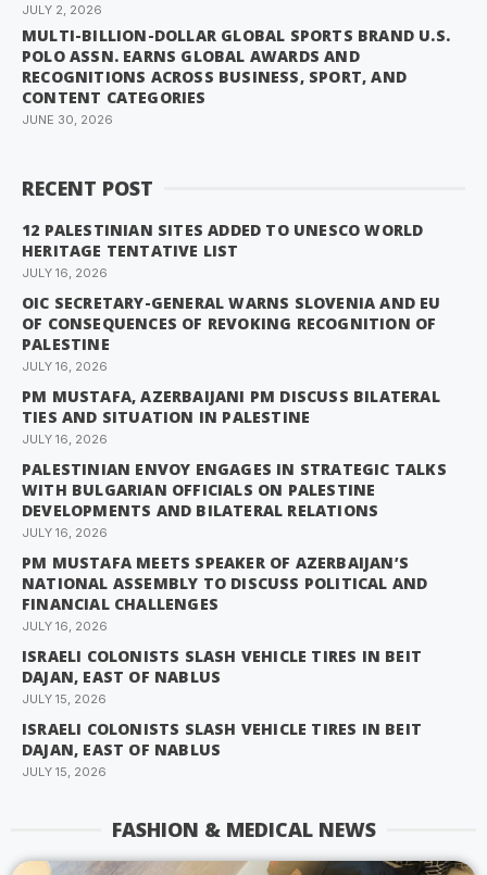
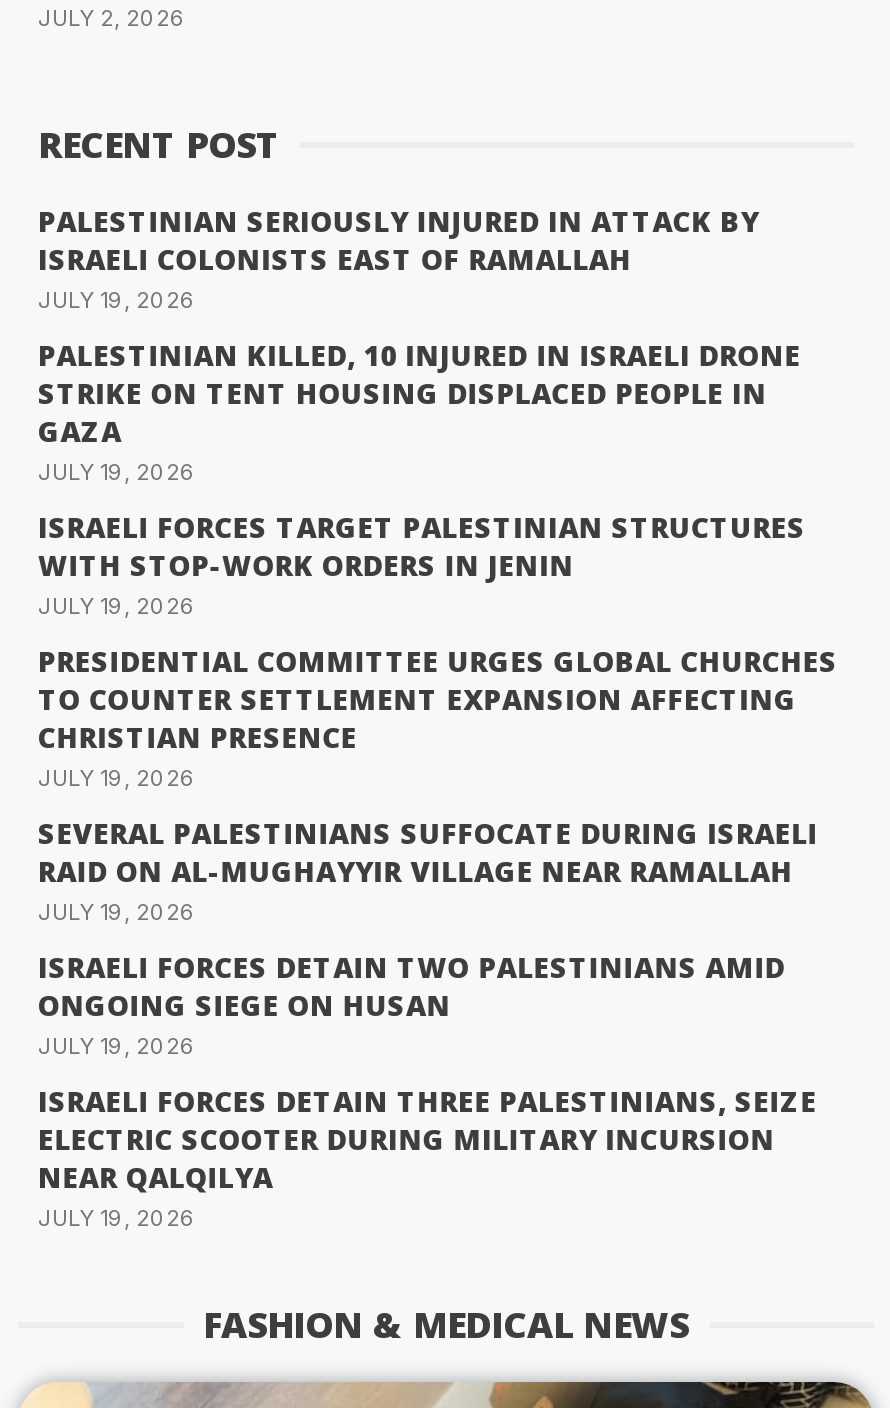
- MULTI-BILLION-DOLLAR GLOBAL SPORTS BRAND U.S.
- POLO ASSN. EARNS GLOBAL AWARDS AND
- RECOGNITIONS ACROSS BUSINESS, SPORT, AND
- CONTENT CATEGORIES
- JUNE 30, 2026

- 12 PALESTINIAN SITES ADDED TO UNESCO WORLD
- HERITAGE TENTATIVE LIST
- JULY 16, 2026
+ PALESTINIAN SERIOUSLY INJURED IN ATTACK BY
+ ISRAELI COLONISTS EAST OF RAMALLAH
+ JULY 19, 2026

- OIC SECRETARY-GENERAL WARNS SLOVENIA AND EU
- OF CONSEQUENCES OF REVOKING RECOGNITION OF
- PALESTINE
- JULY 16, 2026
+ PALESTINIAN KILLED, 10 INJURED IN ISRAELI DRONE
+ STRIKE ON TENT HOUSING DISPLACED PEOPLE IN
+ GAZA
+ JULY 19, 2026

- PM MUSTAFA, AZERBAIJANI PM DISCUSS BILATERAL
- TIES AND SITUATION IN PALESTINE
- JULY 16, 2026
+ ISRAELI FORCES TARGET PALESTINIAN STRUCTURES
+ WITH STOP-WORK ORDERS IN JENIN
+ JULY 19, 2026

- PALESTINIAN ENVOY ENGAGES IN STRATEGIC TALKS
- WITH BULGARIAN OFFICIALS ON PALESTINE
- DEVELOPMENTS AND BILATERAL RELATIONS
- JULY 16, 2026
+ PRESIDENTIAL COMMITTEE URGES GLOBAL CHURCHES
+ TO COUNTER SETTLEMENT EXPANSION AFFECTING
+ CHRISTIAN PRESENCE
+ JULY 19, 2026

- PM MUSTAFA MEETS SPEAKER OF AZERBAIJAN’S
- NATIONAL ASSEMBLY TO DISCUSS POLITICAL AND
- FINANCIAL CHALLENGES
- JULY 16, 2026
+ SEVERAL PALESTINIANS SUFFOCATE DURING ISRAELI
+ RAID ON AL-MUGHAYYIR VILLAGE NEAR RAMALLAH
+ JULY 19, 2026

- ISRAELI COLONISTS SLASH VEHICLE TIRES IN BEIT
- DAJAN, EAST OF NABLUS
- JULY 15, 2026
+ ISRAELI FORCES DETAIN TWO PALESTINIANS AMID
+ ONGOING SIEGE ON HUSAN
+ JULY 19, 2026

- ISRAELI COLONISTS SLASH VEHICLE TIRES IN BEIT
- DAJAN, EAST OF NABLUS
- JULY 15, 2026
+ ISRAELI FORCES DETAIN THREE PALESTINIANS, SEIZE
+ ELECTRIC SCOOTER DURING MILITARY INCURSION
+ NEAR QALQILYA
+ JULY 19, 2026
